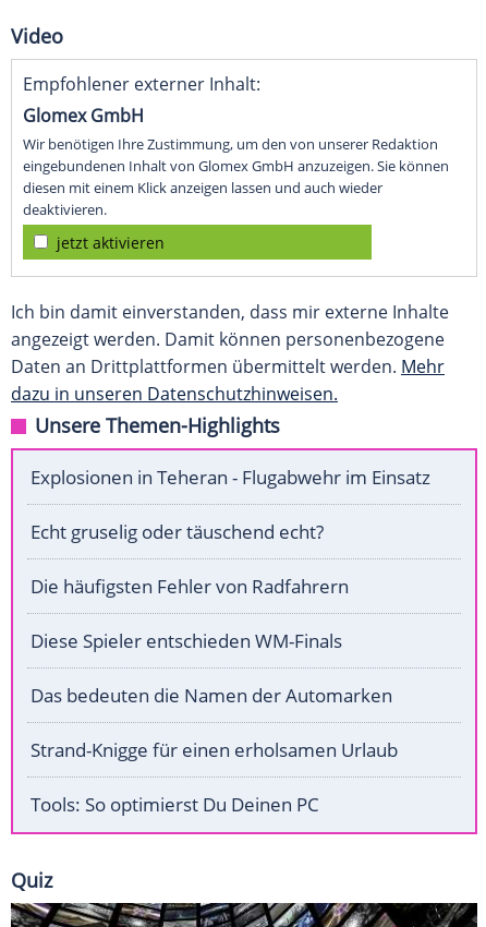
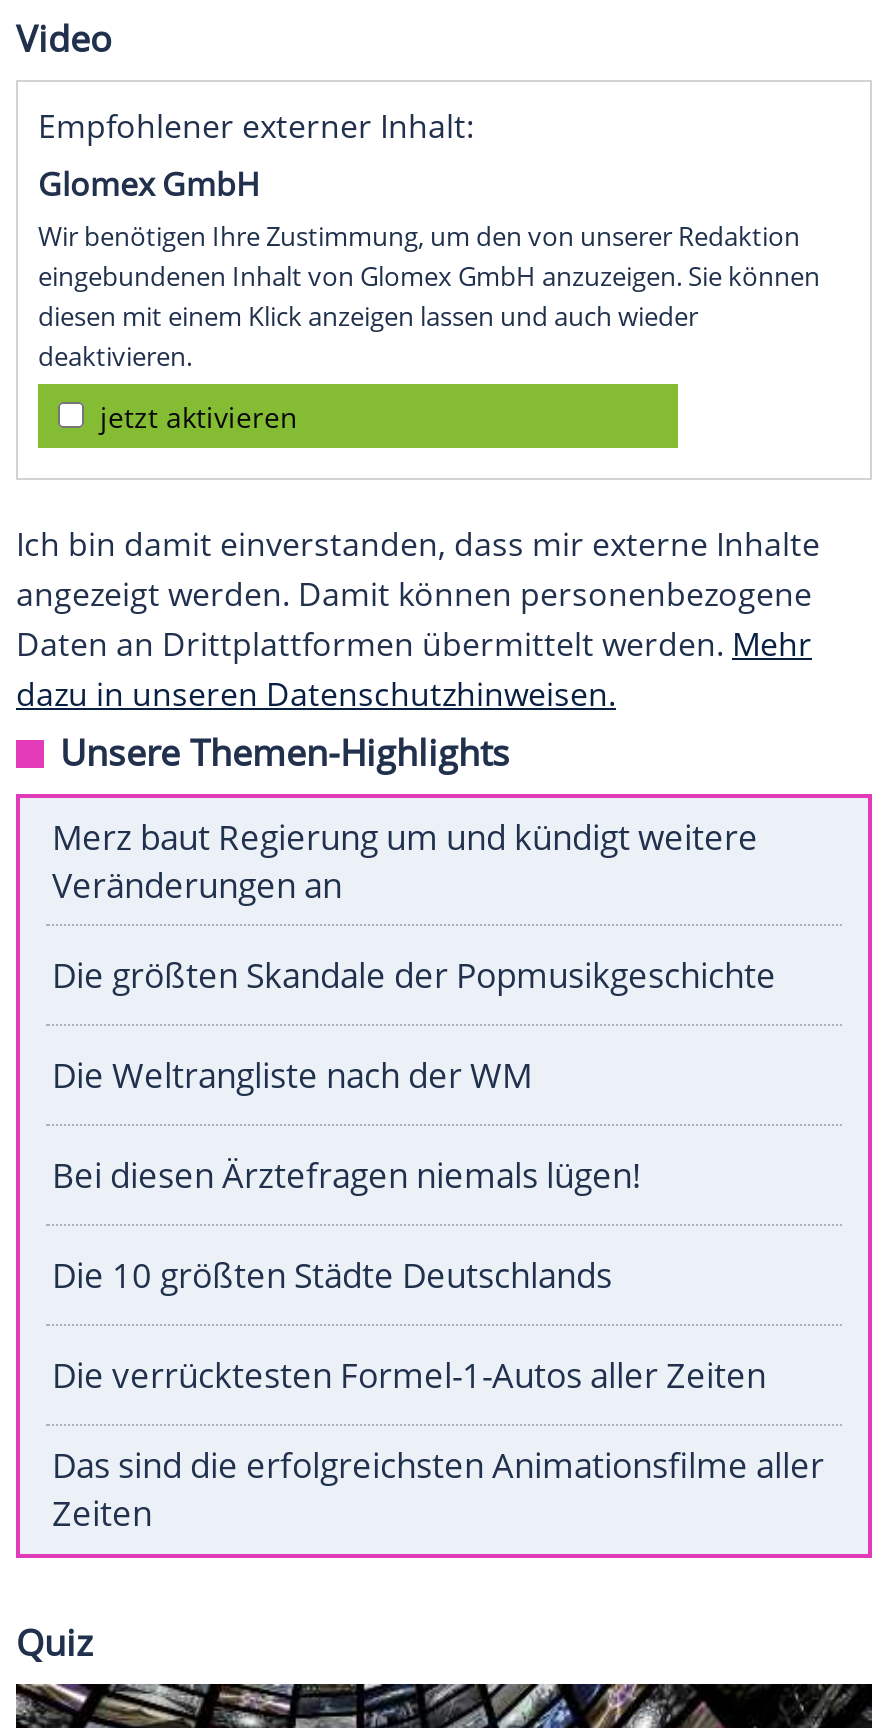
- Explosionen in Teheran - Flugabwehr im Einsatz
+ Merz baut Regierung um und kündigt weitere
+ Veränderungen an

- Echt gruselig oder täuschend echt?
+ Die größten Skandale der Popmusikgeschichte

- Die häufigsten Fehler von Radfahrern
+ Die Weltrangliste nach der WM

- Diese Spieler entschieden WM-Finals
+ Bei diesen Ärztefragen niemals lügen!

- Das bedeuten die Namen der Automarken
+ Die 10 größten Städte Deutschlands

- Strand-Knigge für einen erholsamen Urlaub
+ Die verrücktesten Formel-1-Autos aller Zeiten

- Tools: So optimierst Du Deinen PC
+ Das sind die erfolgreichsten Animationsfilme aller
+ Zeiten
